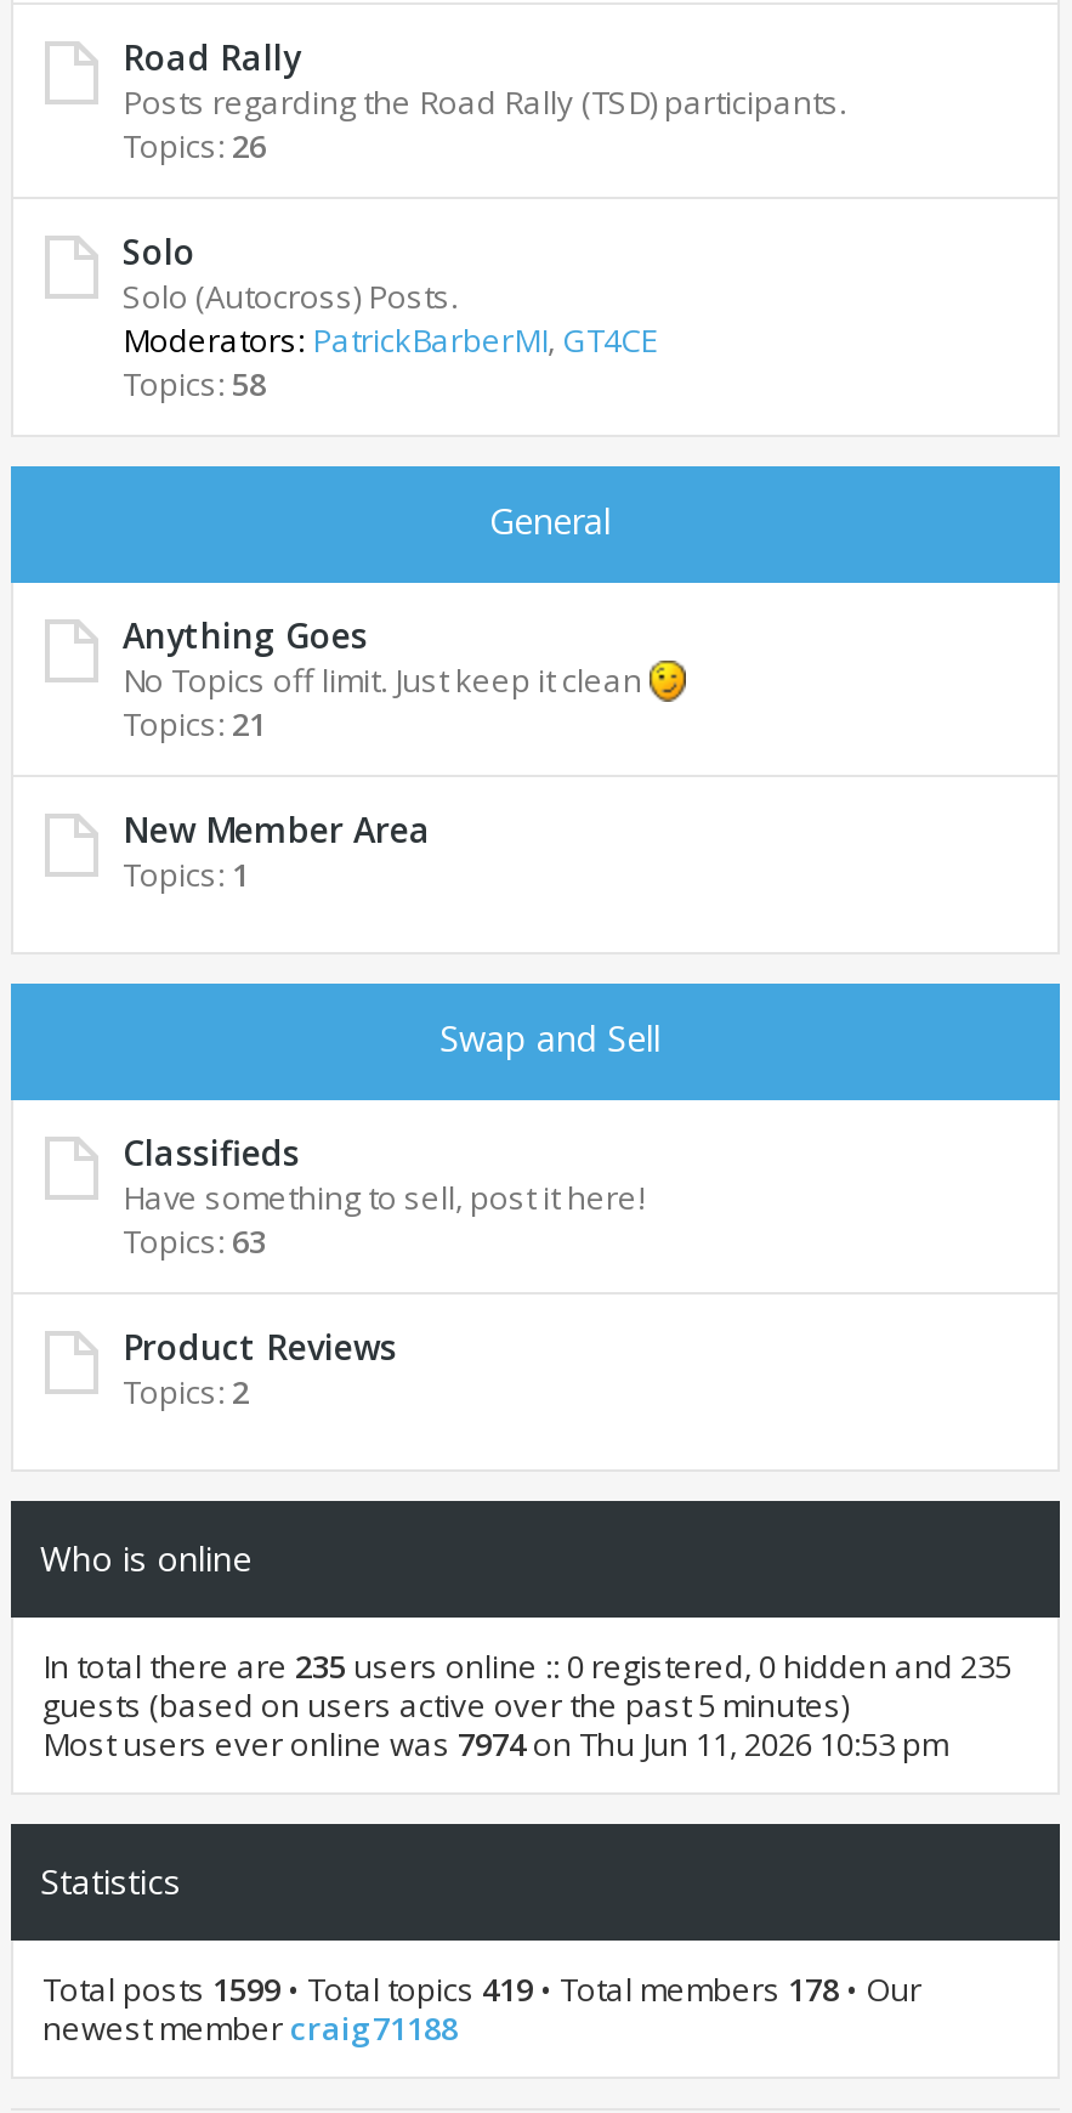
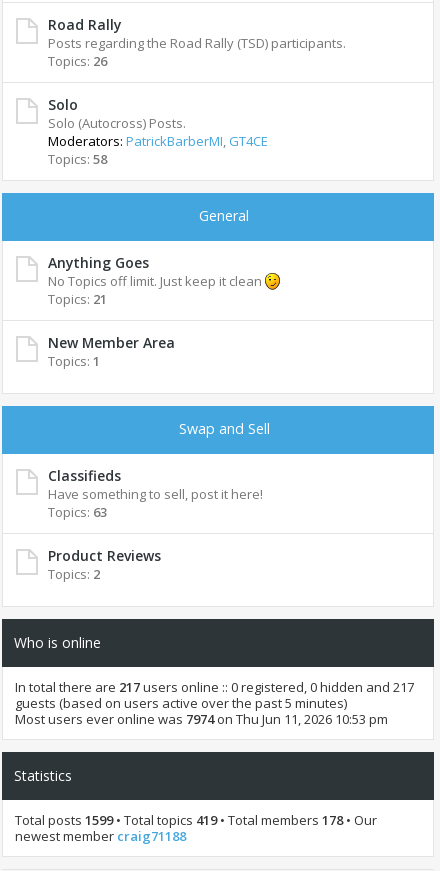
- In total there are 235 users online :: 0 registered, 0 hidden and 235
+ In total there are 217 users online :: 0 registered, 0 hidden and 217
